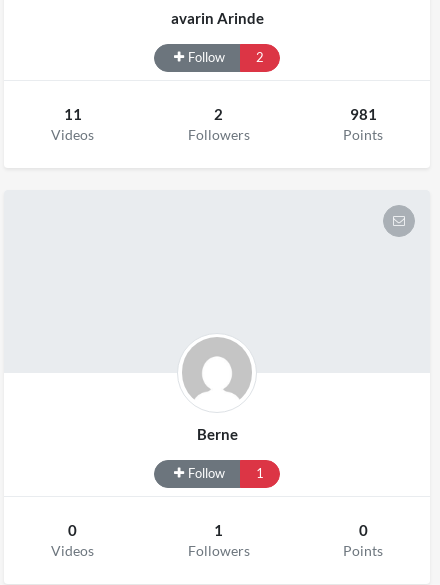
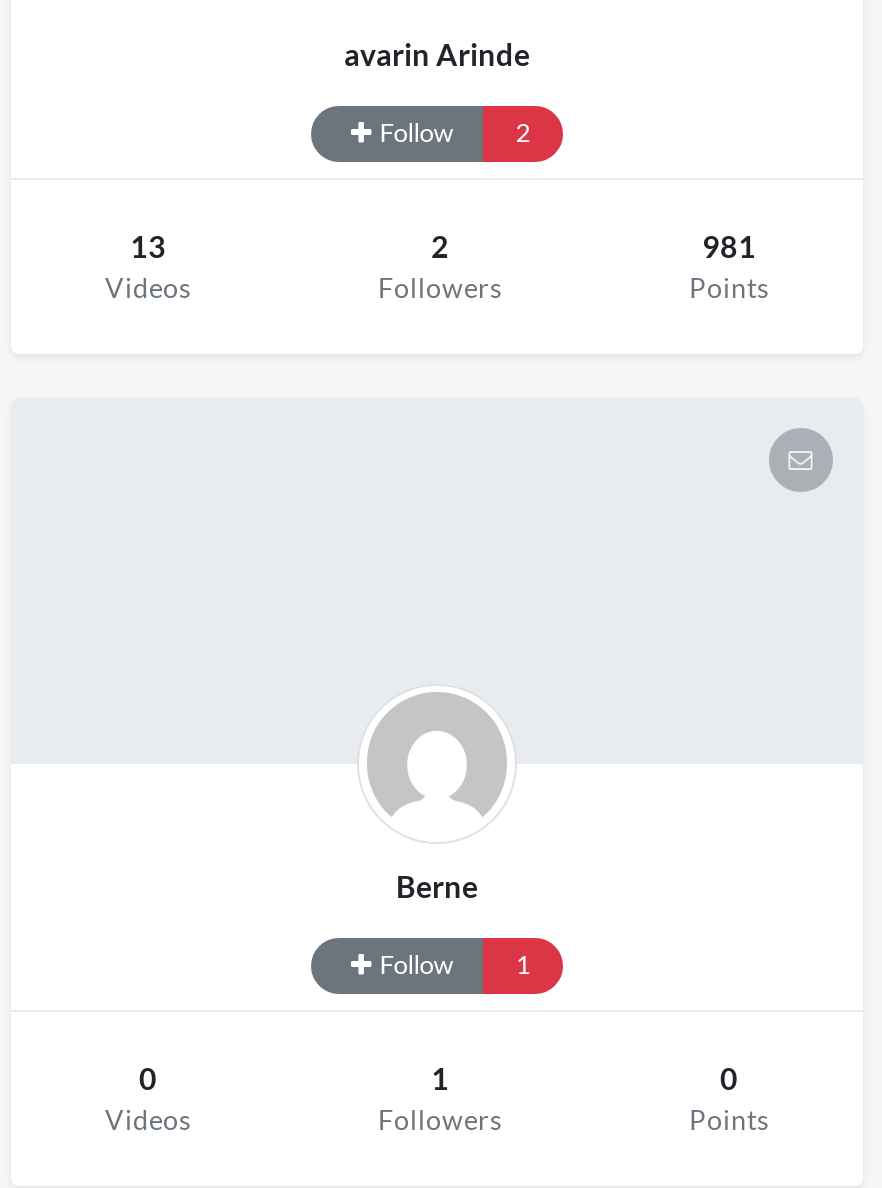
- 11
+ 13
